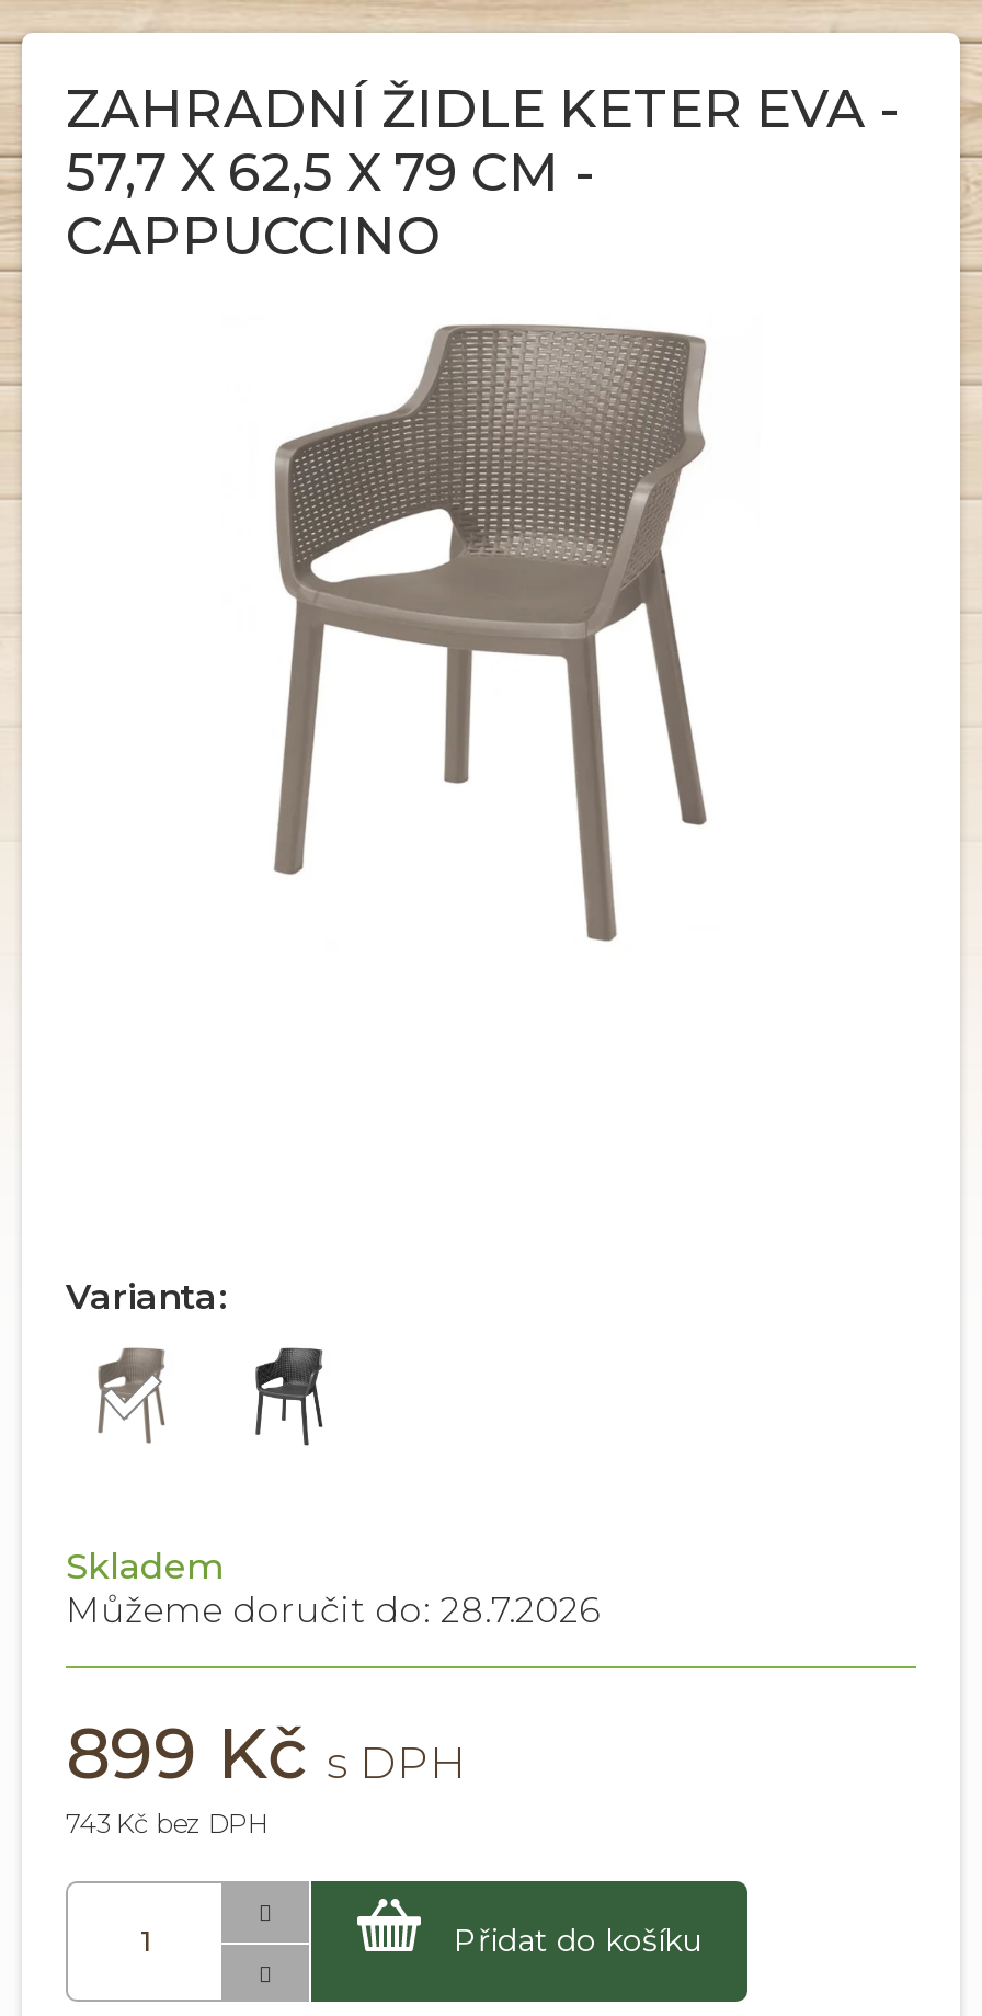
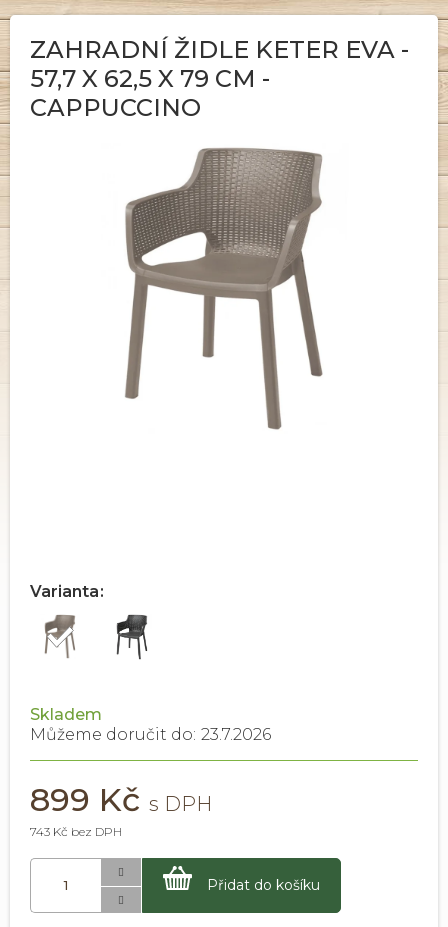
- Můžeme doručit do: 28.7.2026
+ Můžeme doručit do: 23.7.2026
